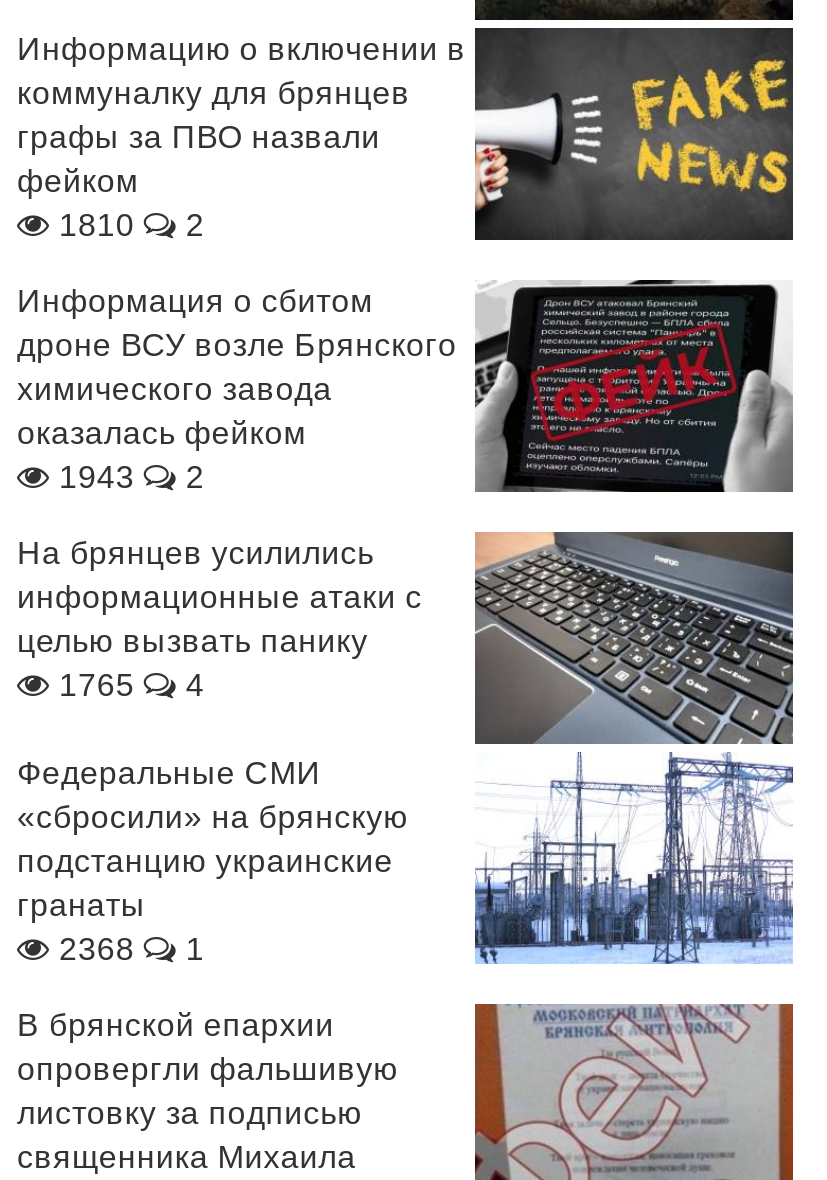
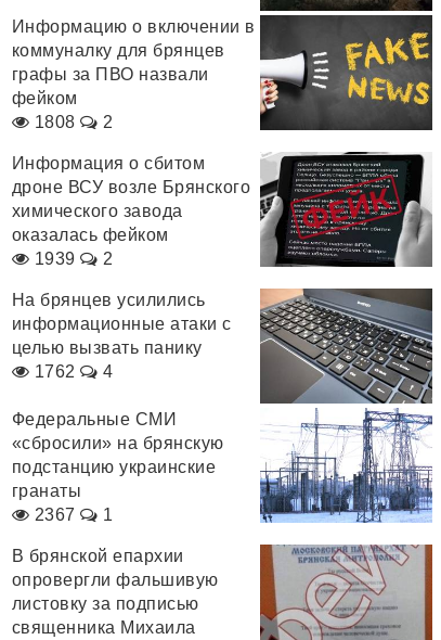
- 1810 2
+ 1808 2

- 1943 2
+ 1939 2

- 1765 4
+ 1762 4

- 2368 1
+ 2367 1
